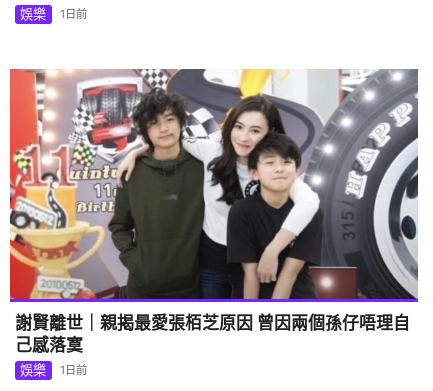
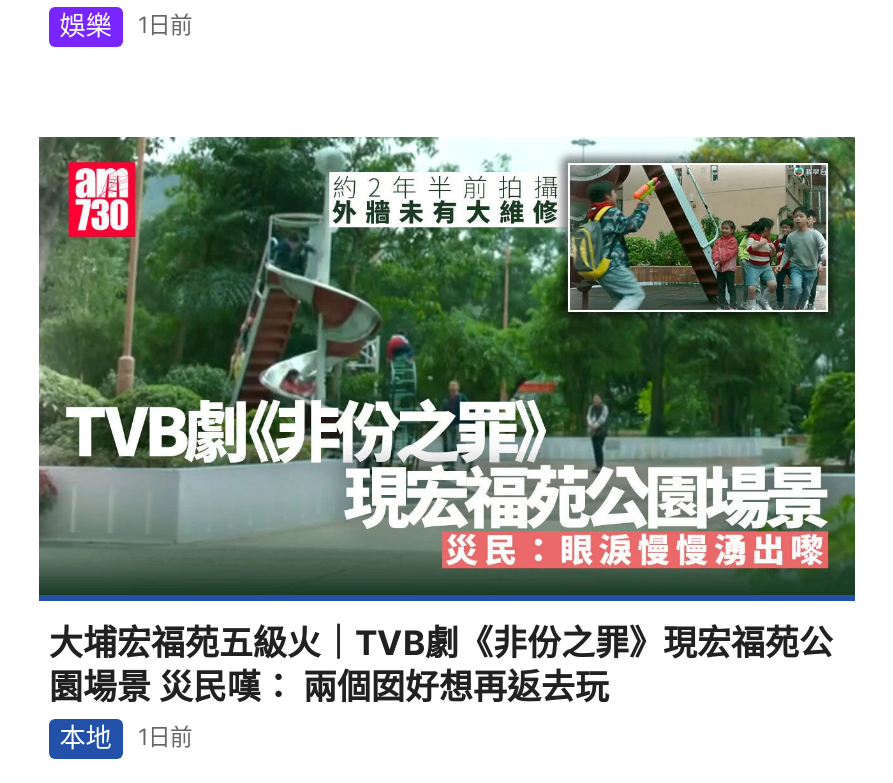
- [image]
- 謝賢離世｜親揭最愛張栢芝原因 曾因兩個孫仔唔理自
- 己感落寞
- 娛樂
+ [image]
+ 大埔宏福苑五級火｜TVB劇《非份之罪》現宏福苑公
+ 園場景 災民嘆： 兩個囡好想再返去玩
+ 本地
